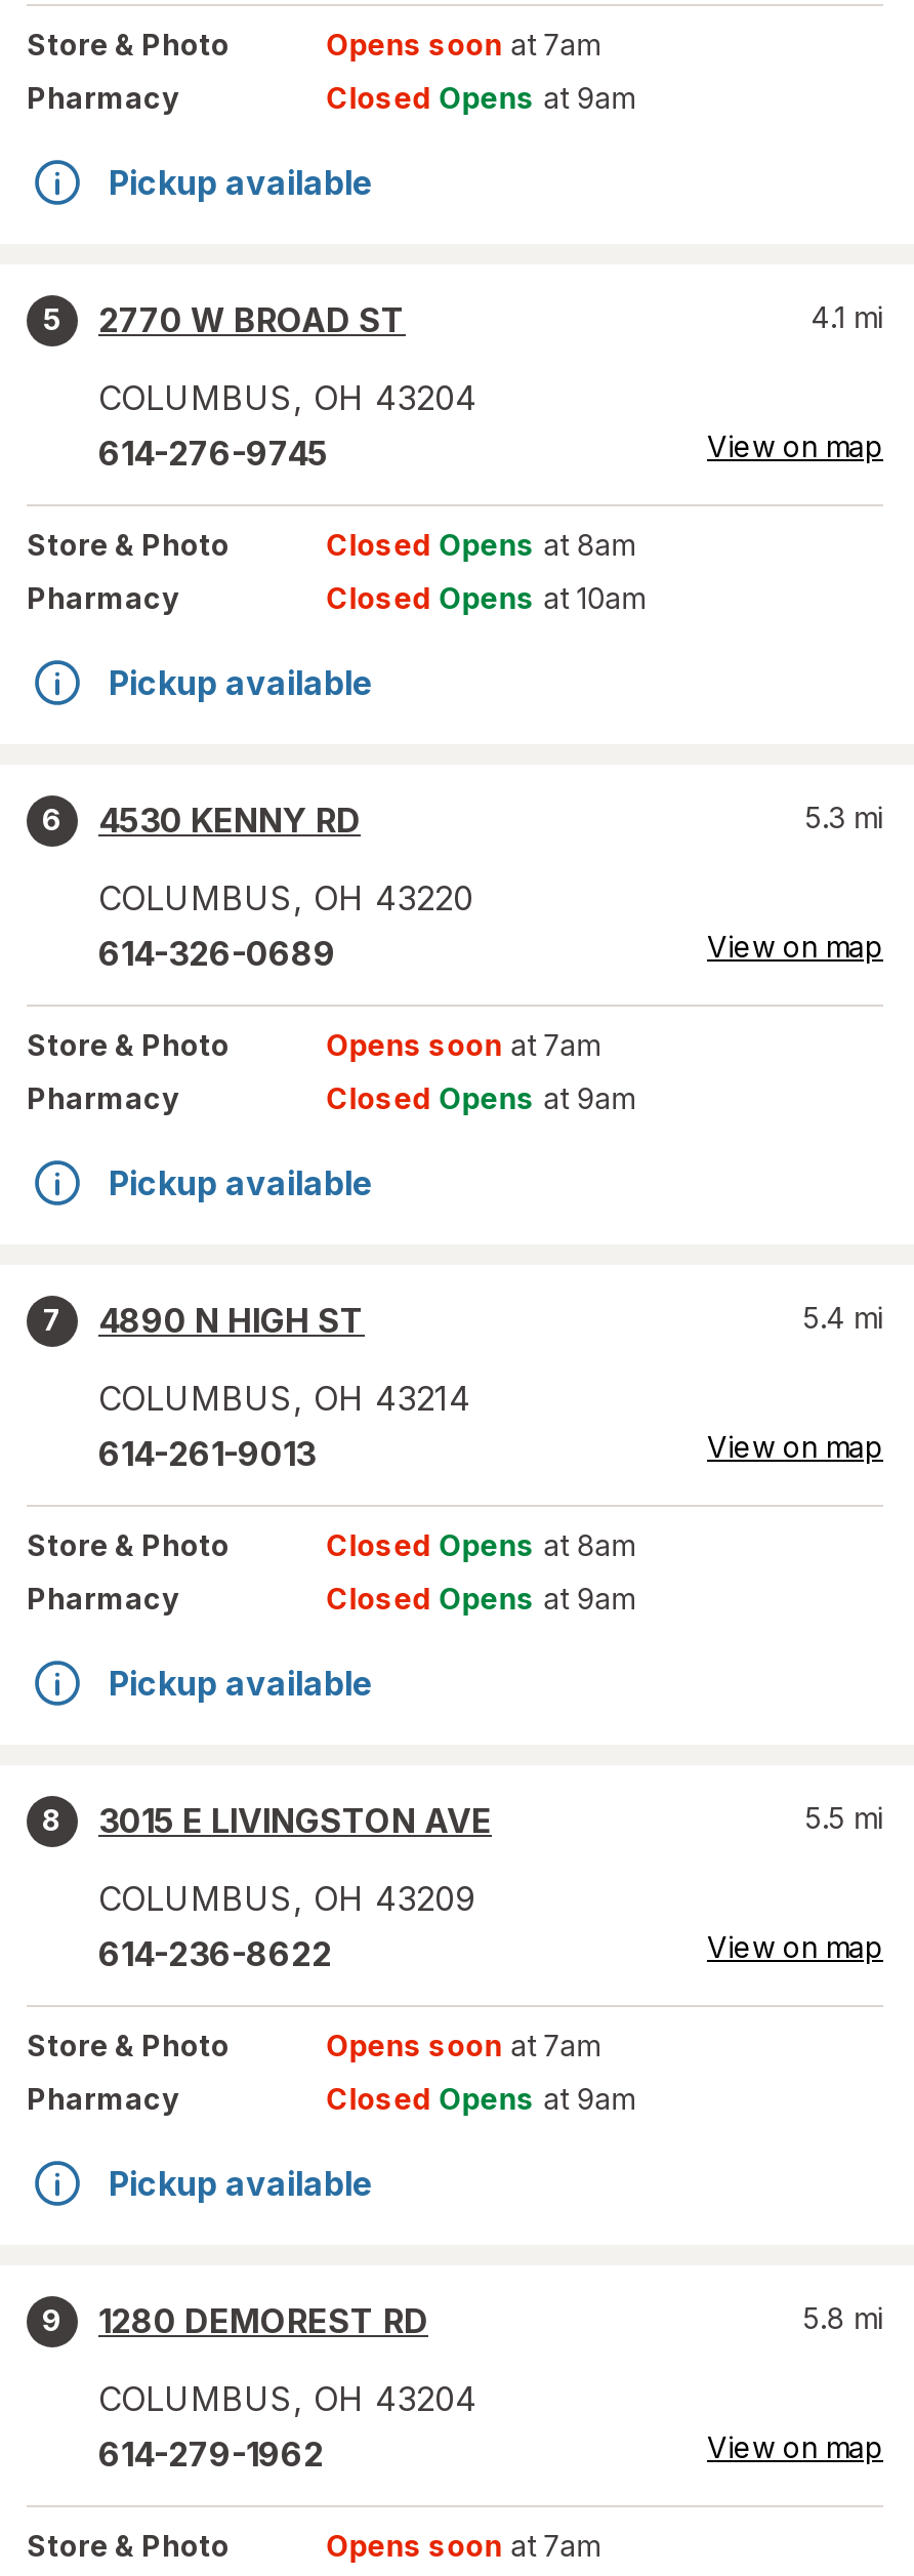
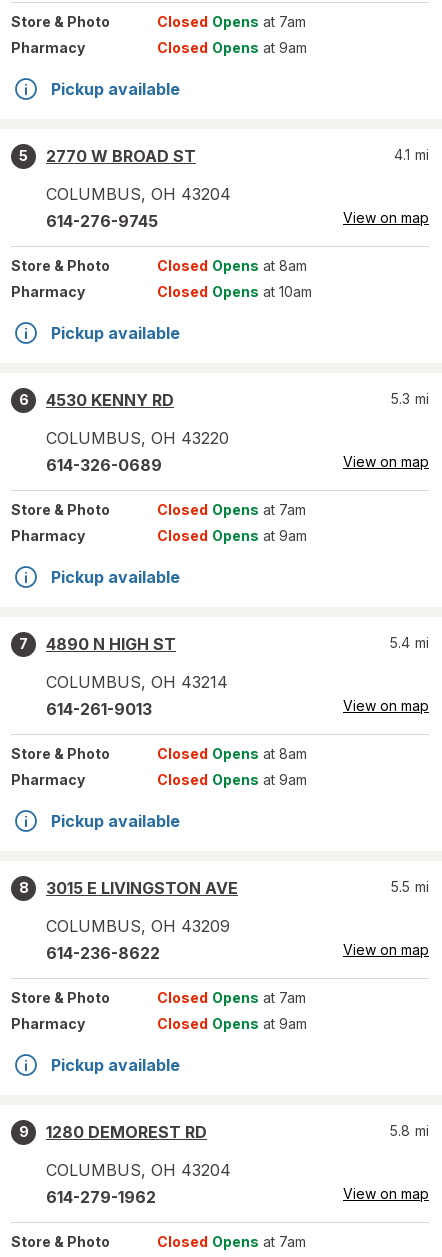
- Opens soon at 7am
+ Closed Opens at 7am

- Opens soon at 7am
+ Closed Opens at 7am

- Opens soon at 7am
+ Closed Opens at 7am

- Opens soon at 7am
+ Closed Opens at 7am
